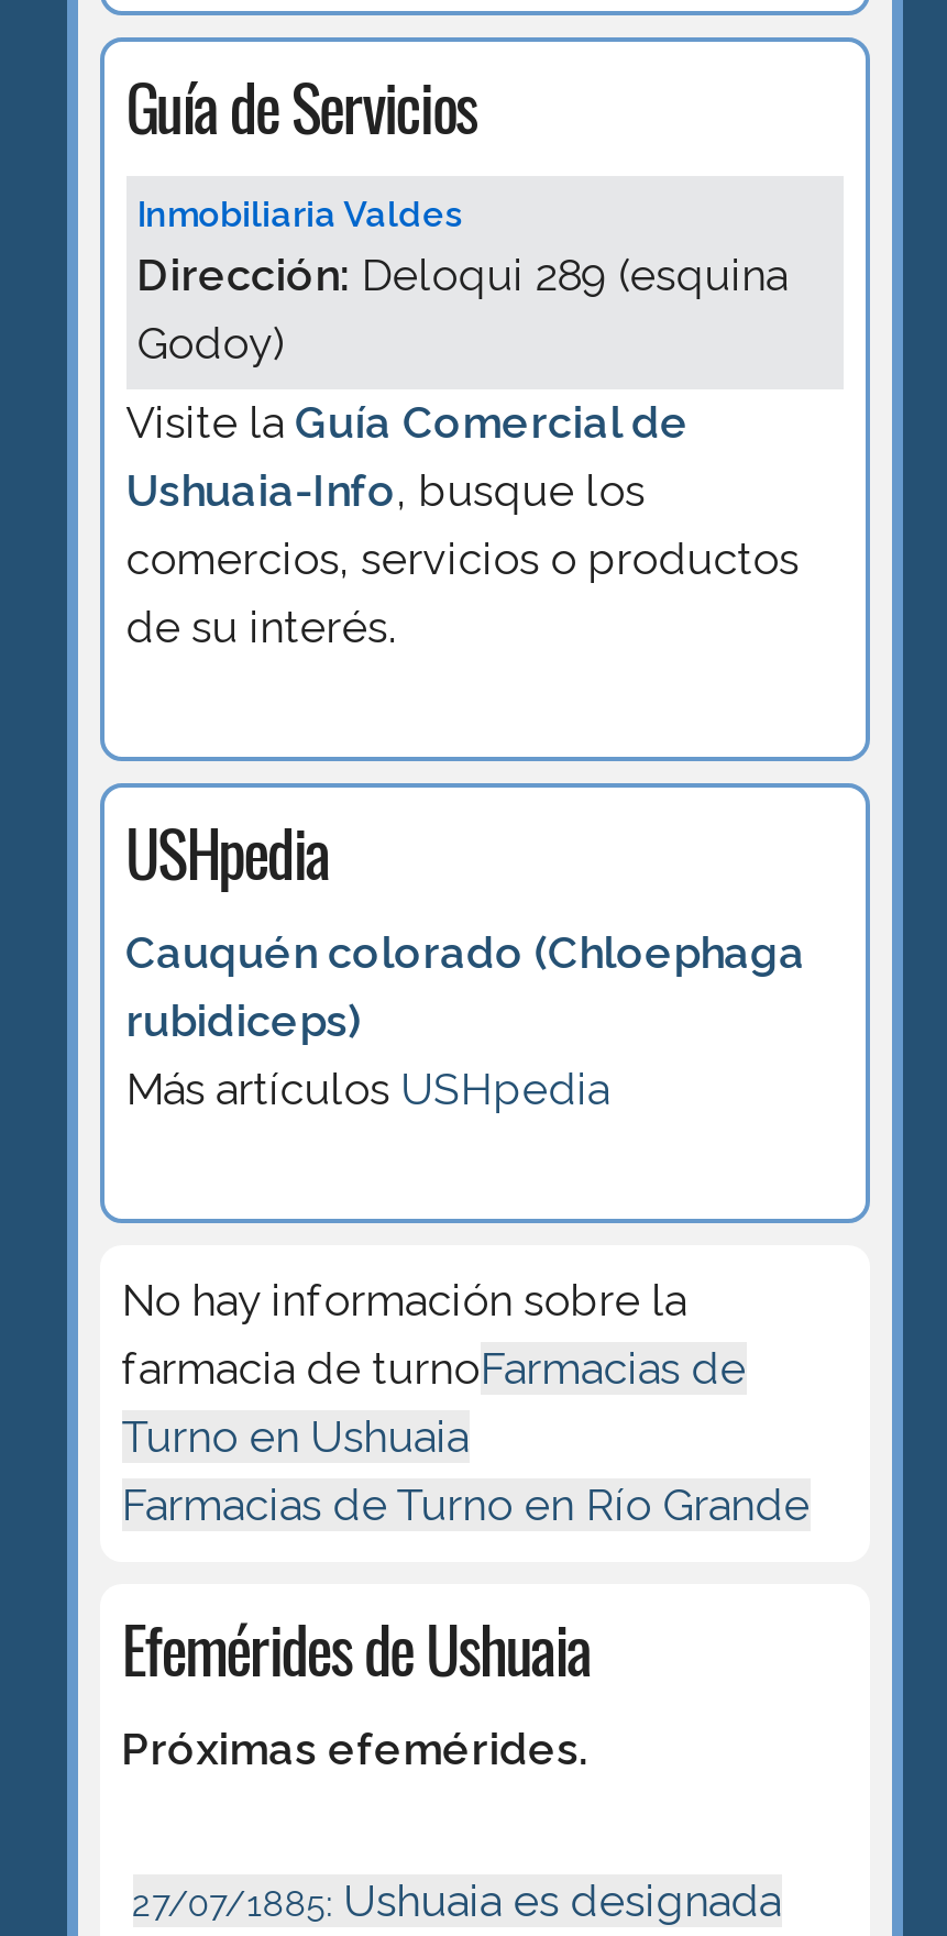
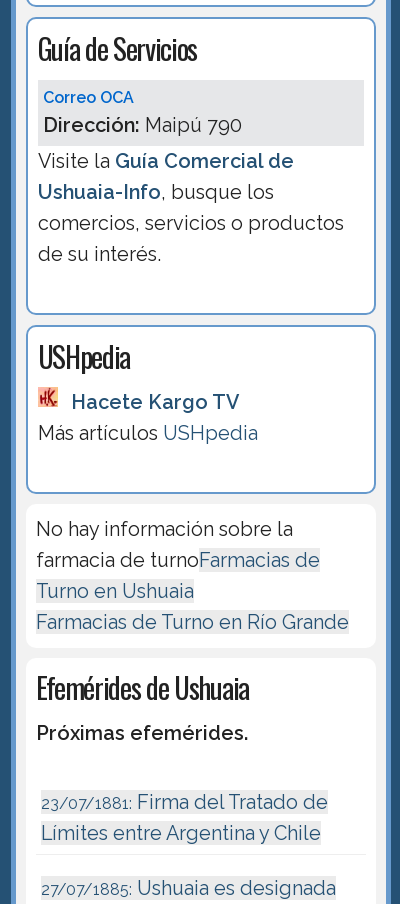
- Inmobiliaria Valdes
- Dirección: Deloqui 289 (esquina
- Godoy)
+ Correo OCA
+ Dirección: Maipú 790

moved up: Visite la Guía Comercial de | Ushuaia-Info, busque los | comercios, servicios o productos | de su interés. | USHpedia

- Cauquén colorado (Chloephaga
- rubidiceps)
+ Hacete Kargo TV

moved up: Más artículos USHpedia | No hay información sobre la | farmacia de turnoFarmacias de | Turno en Ushuaia | Farmacias de Turno en Río Grande | Efemérides de Ushuaia | Próximas efemérides.

+ 23/07/1881: Firma del Tratado de
+ Límites entre Argentina y Chile
